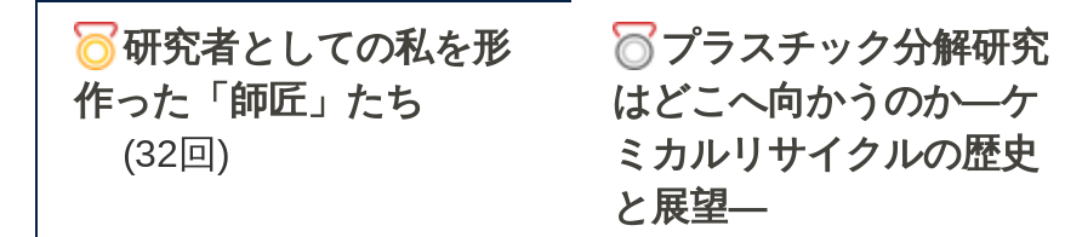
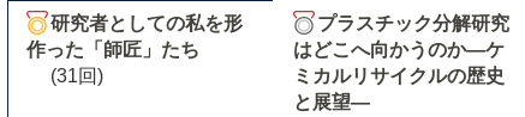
- (32回)
+ (31回)
